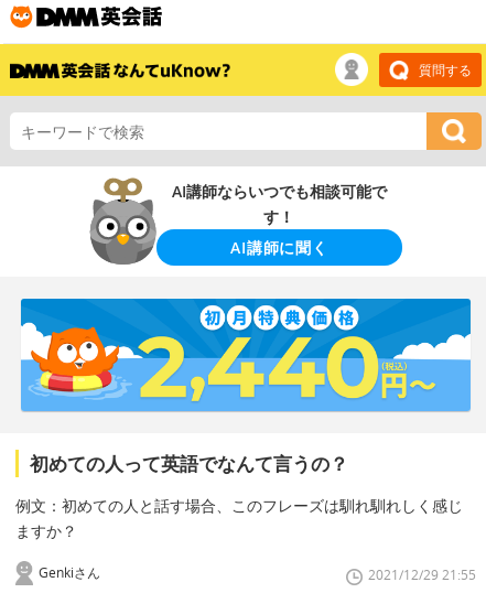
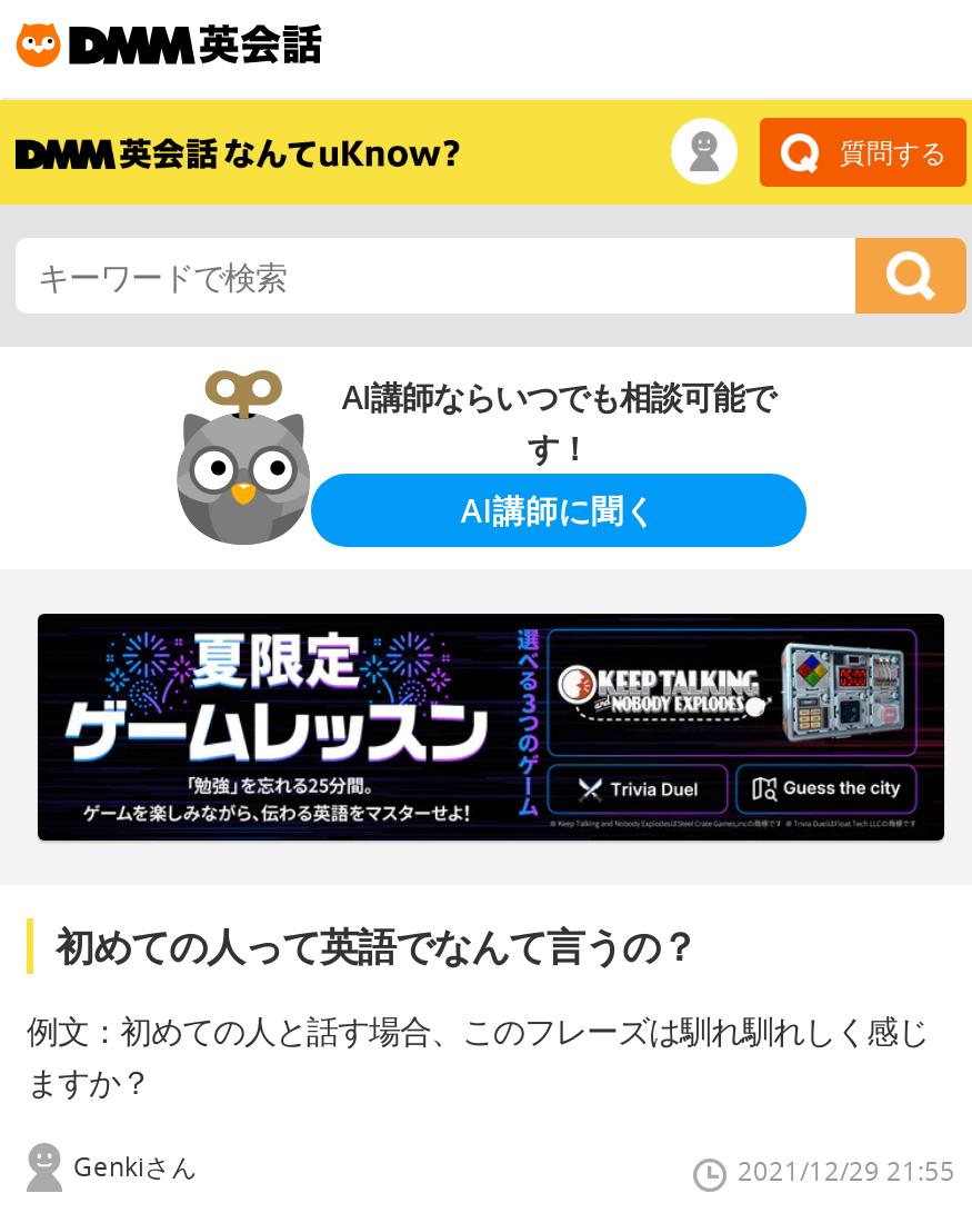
- [image]
+ [image]
